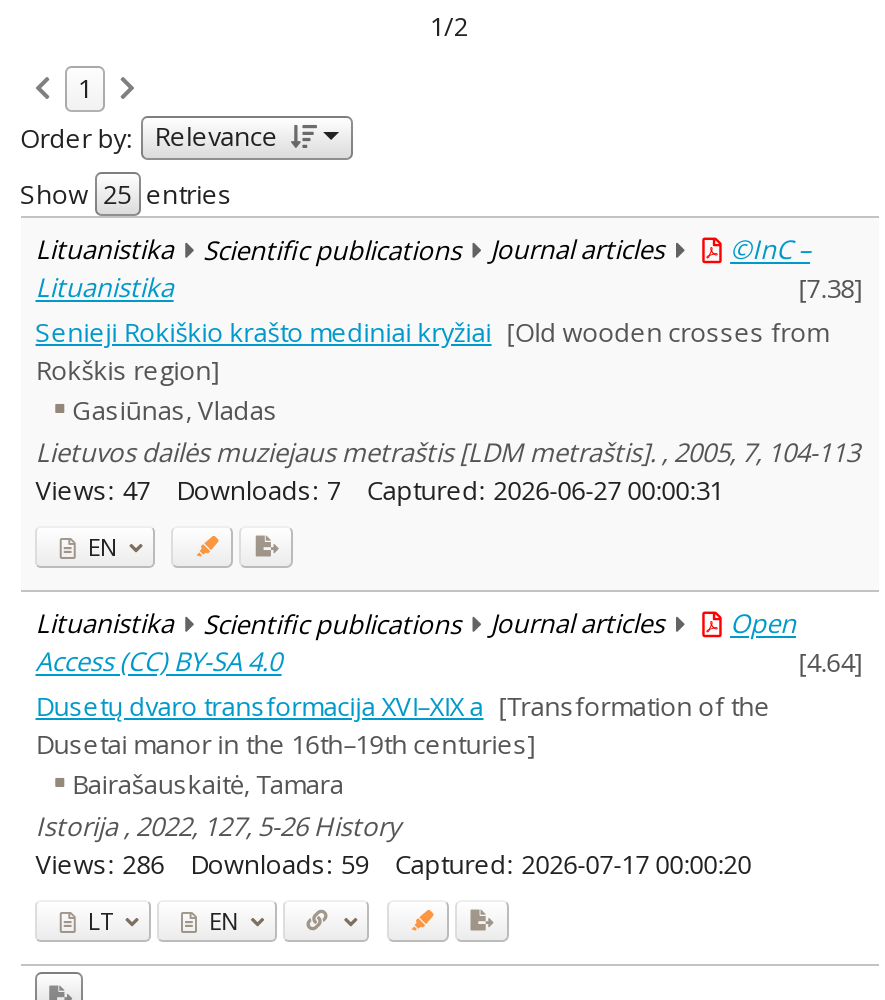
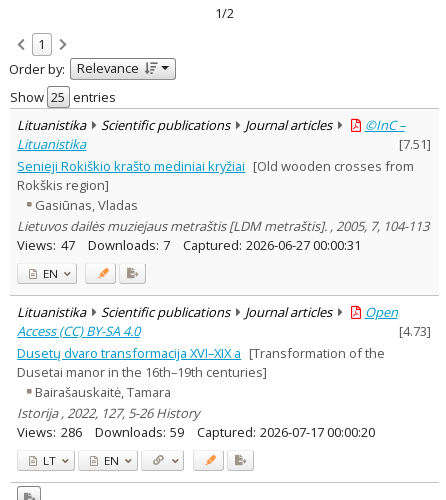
- [7.38]
+ [7.51]

- [4.64]
+ [4.73]
